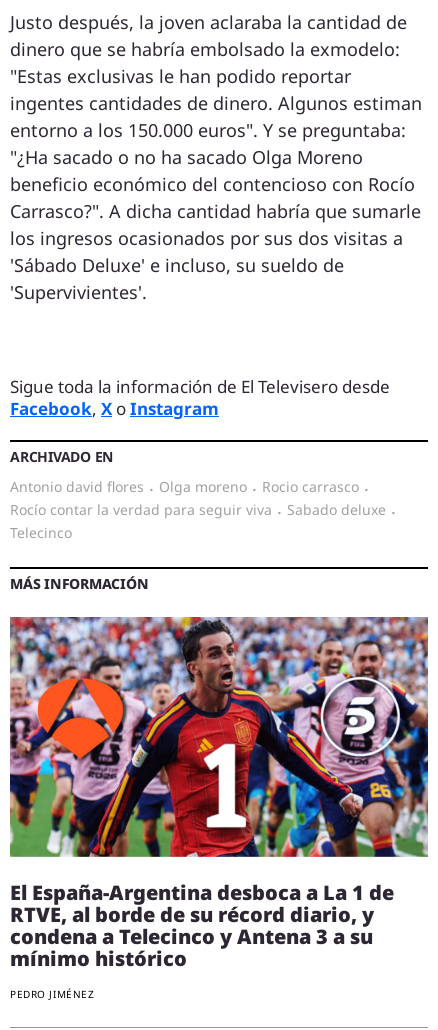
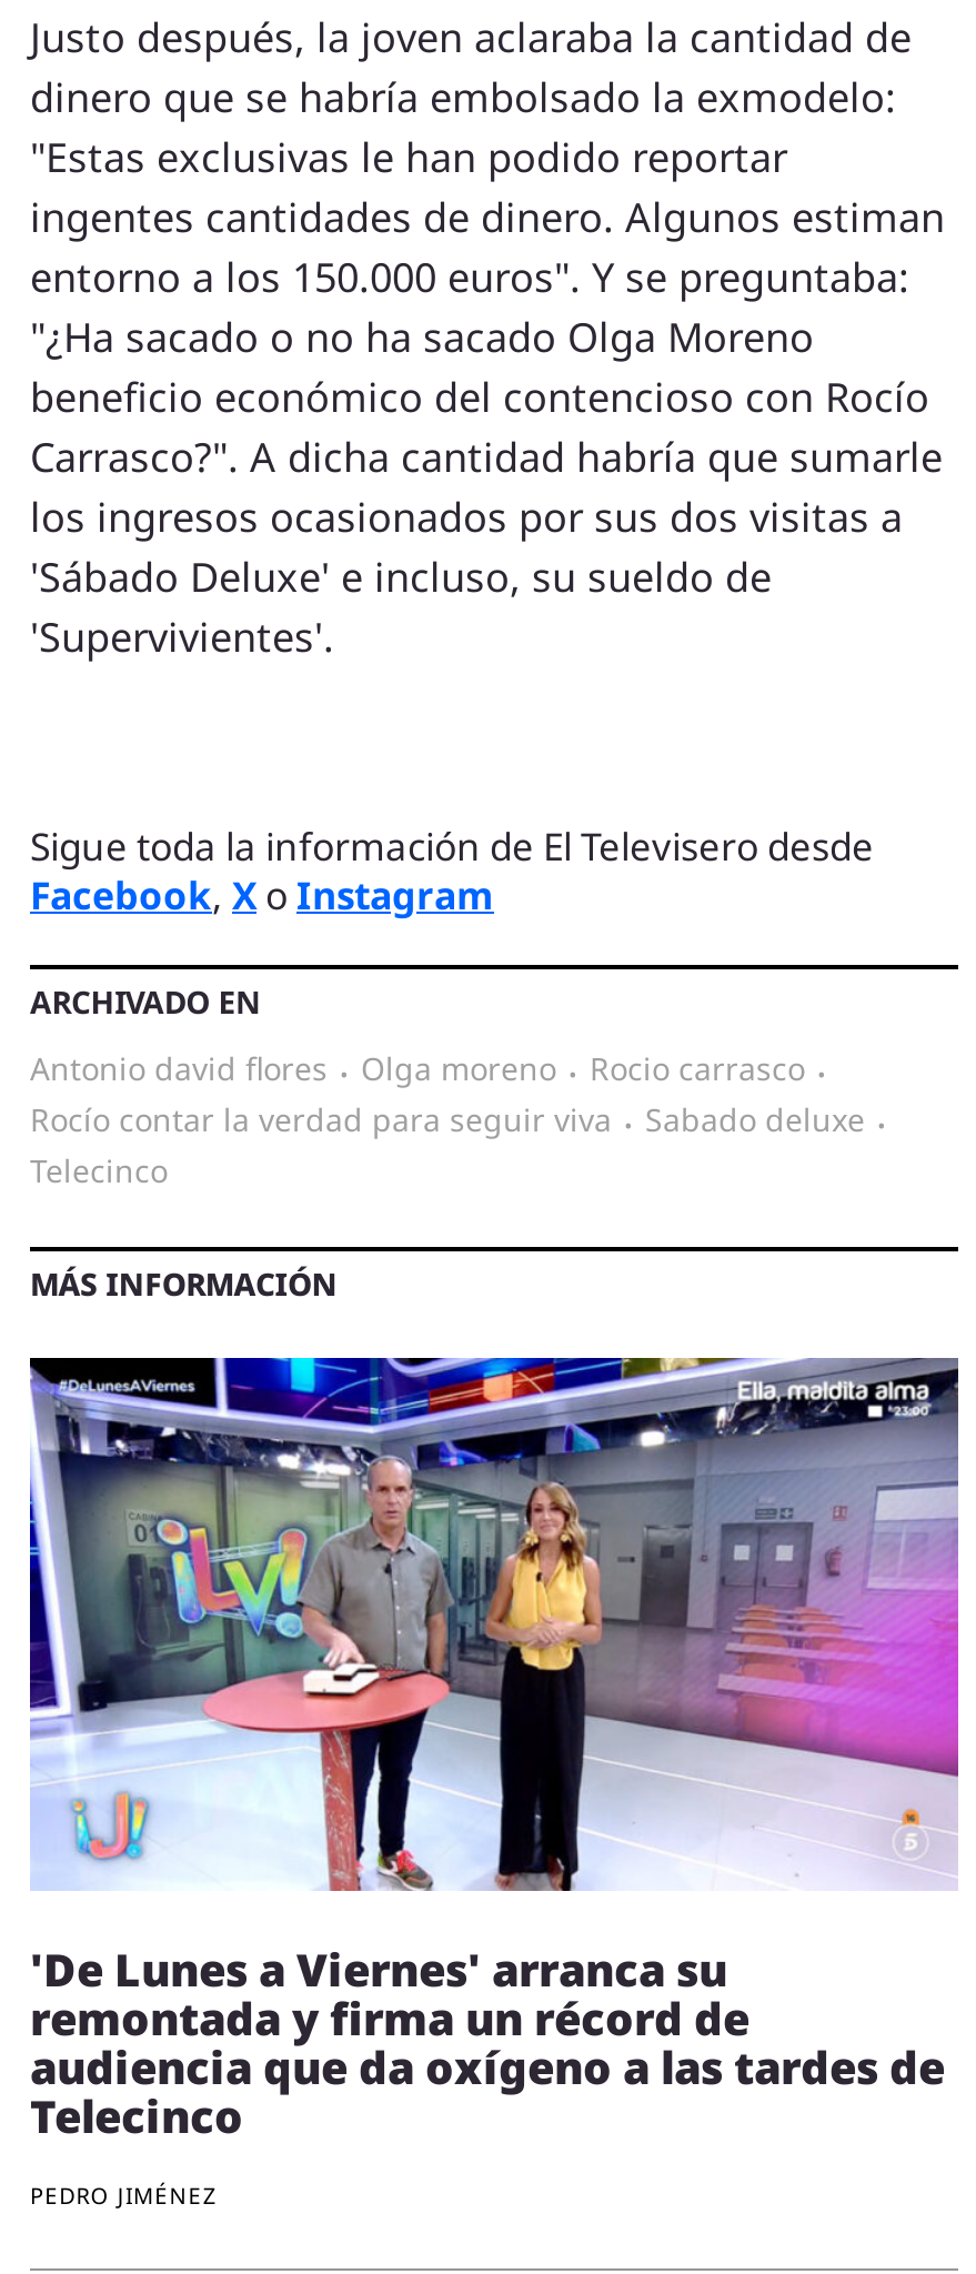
- [image]
- El España-Argentina desboca a La 1 de
- RTVE, al borde de su récord diario, y
- condena a Telecinco y Antena 3 a su
- mínimo histórico
+ [image]
+ 'De Lunes a Viernes' arranca su
+ remontada y firma un récord de
+ audiencia que da oxígeno a las tardes de
+ Telecinco
